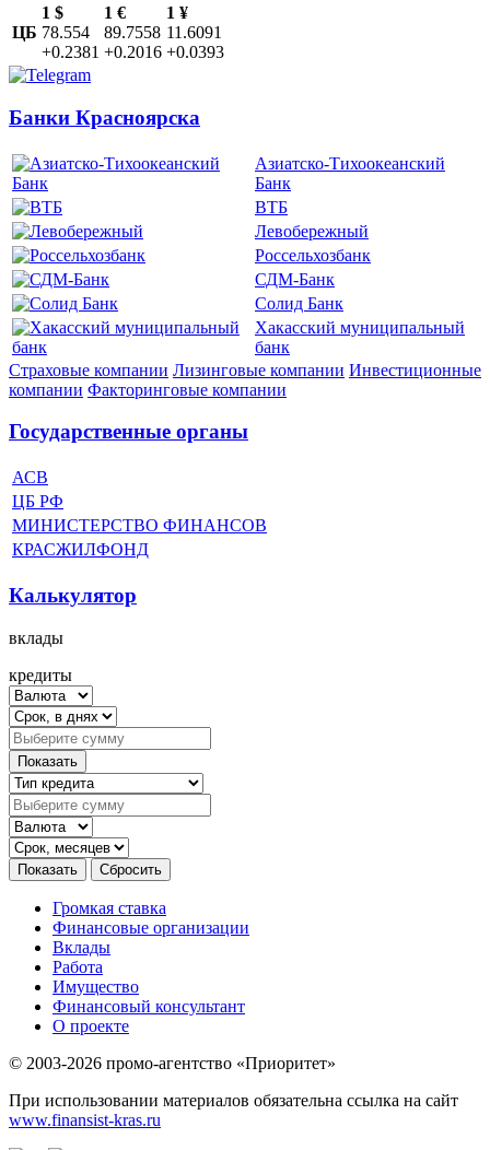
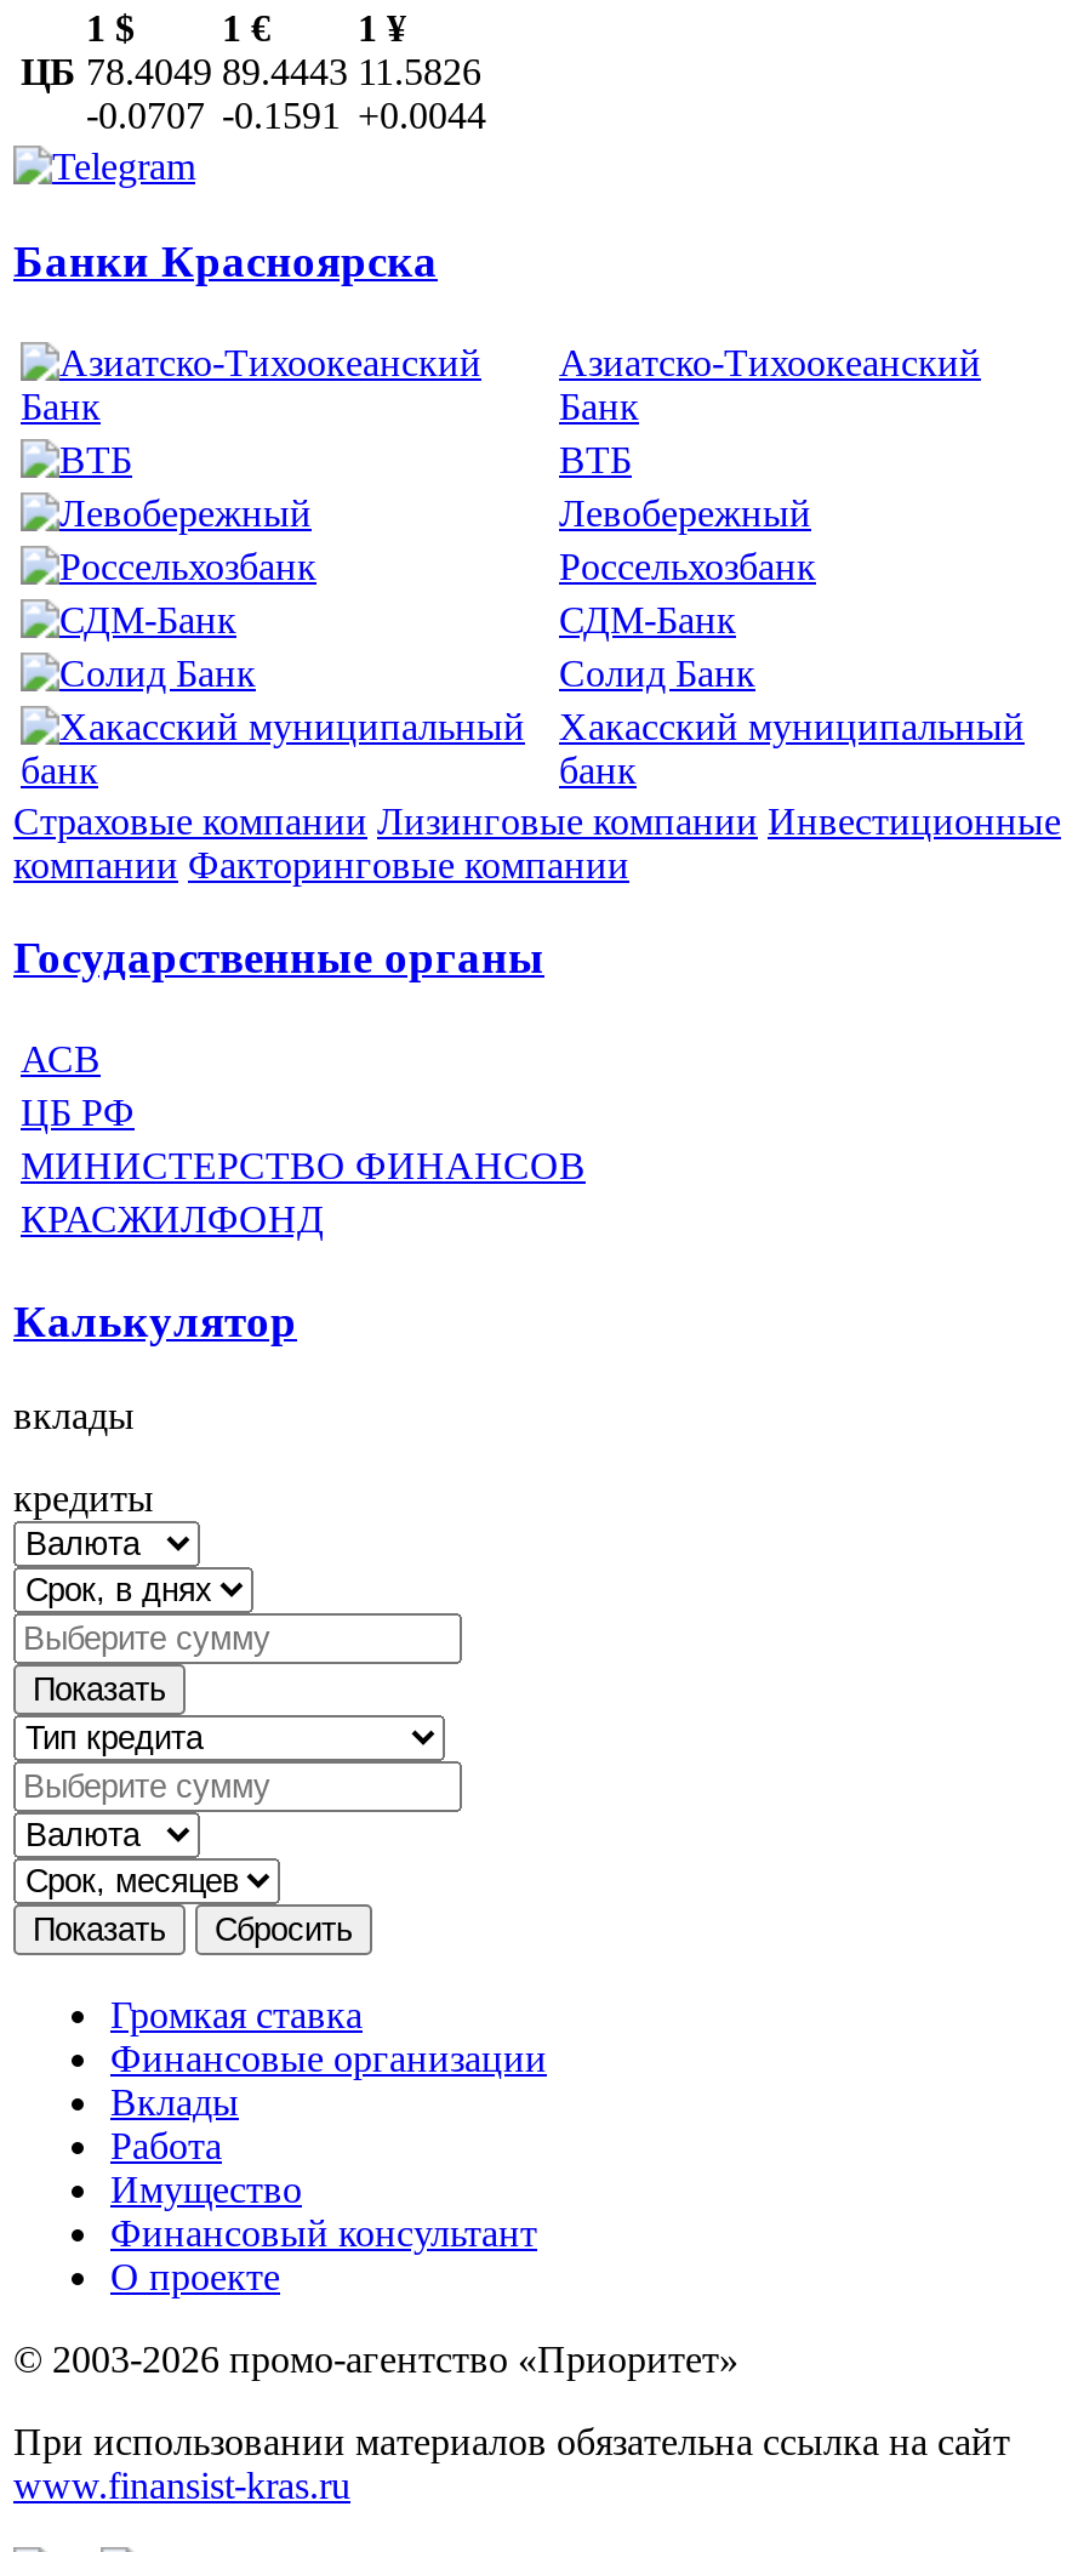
- 78.554
+ 78.4049

- 89.7558
+ 89.4443

- 11.6091
+ 11.5826

- +0.2381
+ -0.0707

- +0.2016
+ -0.1591

- +0.0393
+ +0.0044
